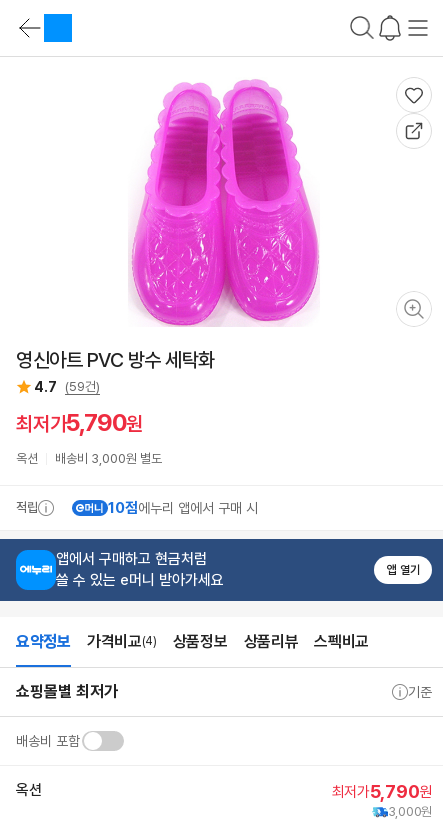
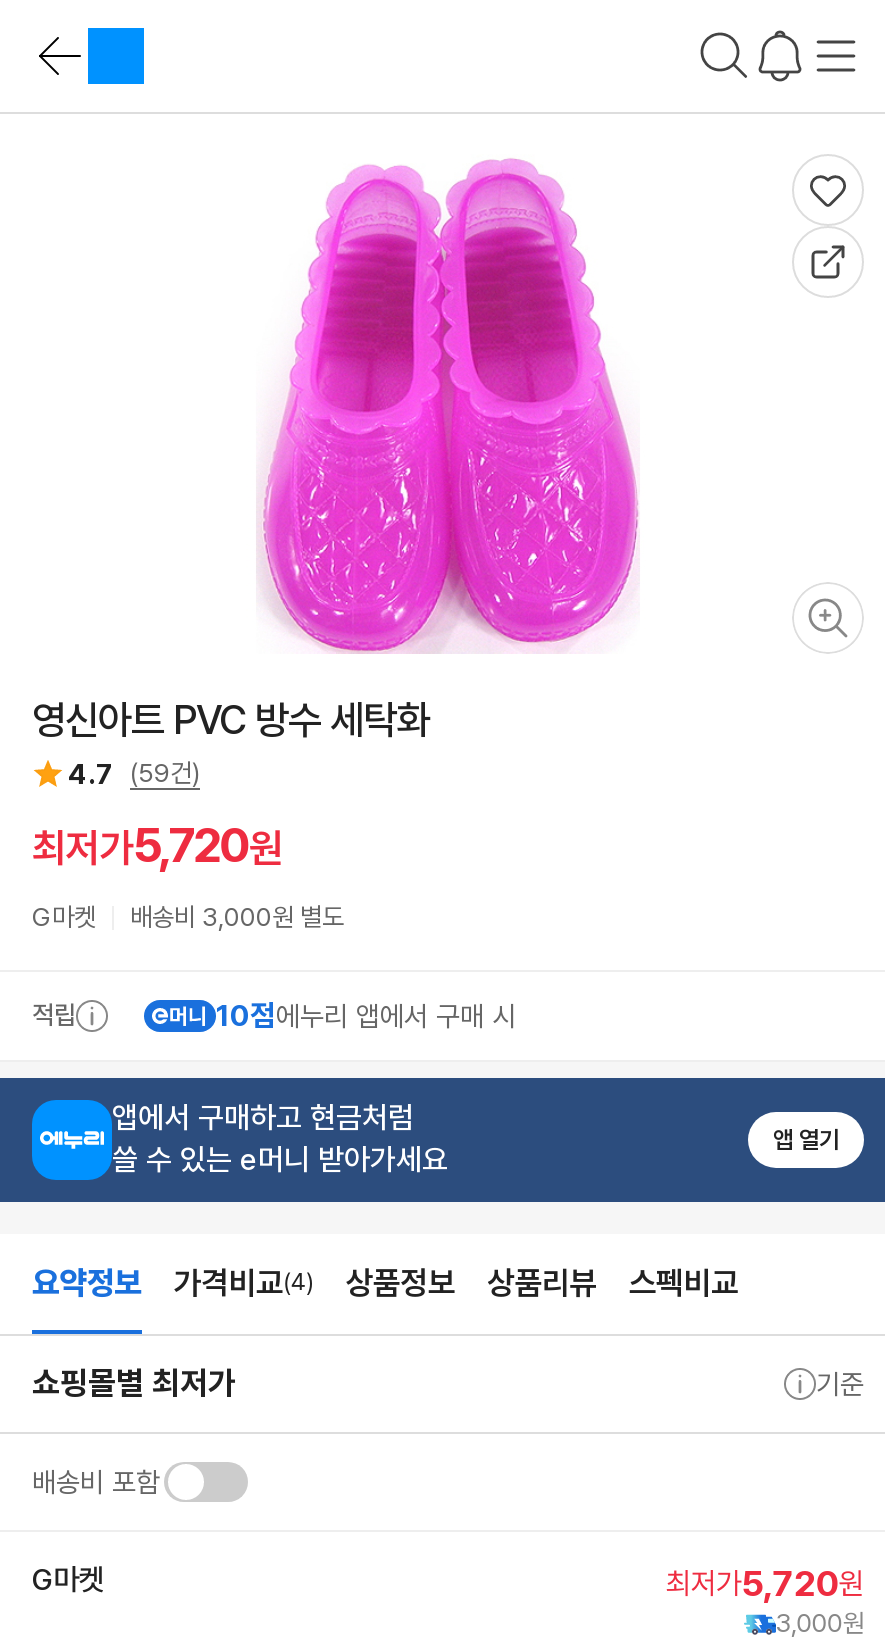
- 최저가5,790원
+ 최저가5,720원

- 옥션
+ G마켓

- 옥션
- 최저가5,790원
+ G마켓
+ 최저가5,720원
